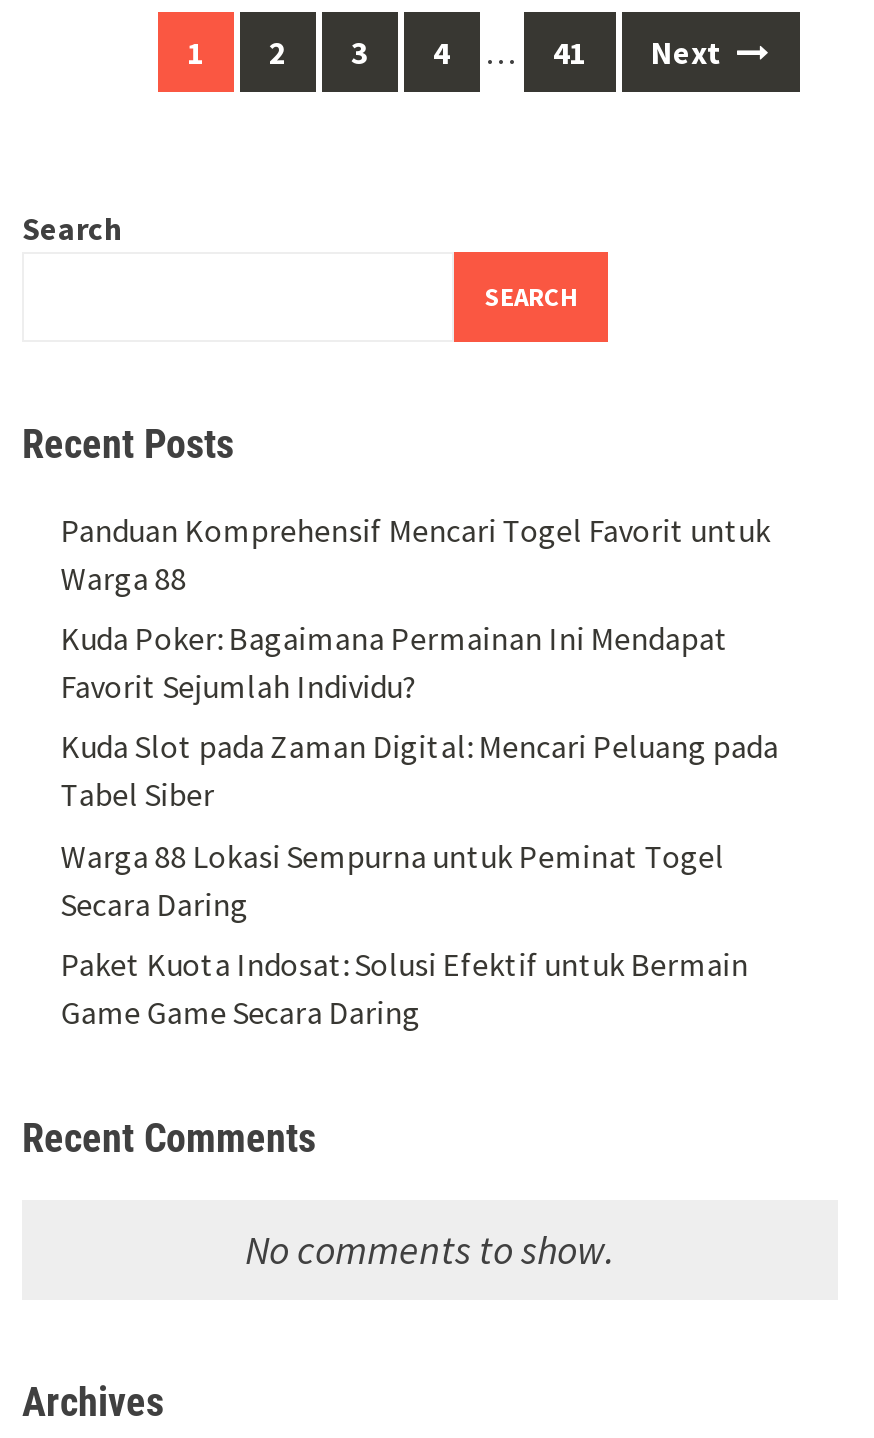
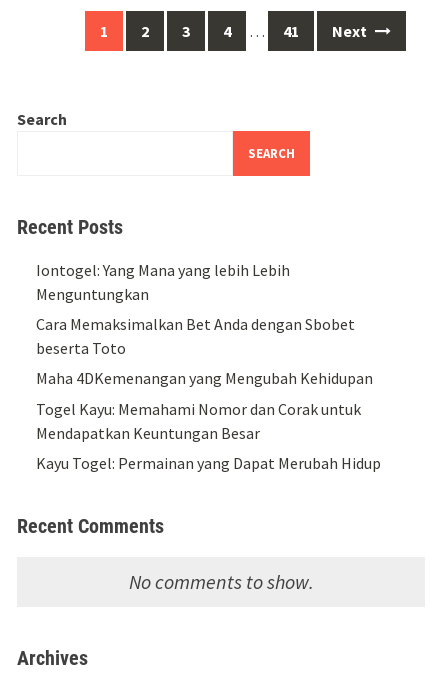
- Panduan Komprehensif Mencari Togel Favorit untuk
- Warga 88
+ Iontogel: Yang Mana yang lebih Lebih
+ Menguntungkan

- Kuda Poker: Bagaimana Permainan Ini Mendapat
- Favorit Sejumlah Individu?
+ Cara Memaksimalkan Bet Anda dengan Sbobet
+ beserta Toto

- Kuda Slot pada Zaman Digital: Mencari Peluang pada
- Tabel Siber
+ Maha 4DKemenangan yang Mengubah Kehidupan

- Warga 88 Lokasi Sempurna untuk Peminat Togel
- Secara Daring
+ Togel Kayu: Memahami Nomor dan Corak untuk
+ Mendapatkan Keuntungan Besar

- Paket Kuota Indosat: Solusi Efektif untuk Bermain
- Game Game Secara Daring
+ Kayu Togel: Permainan yang Dapat Merubah Hidup
